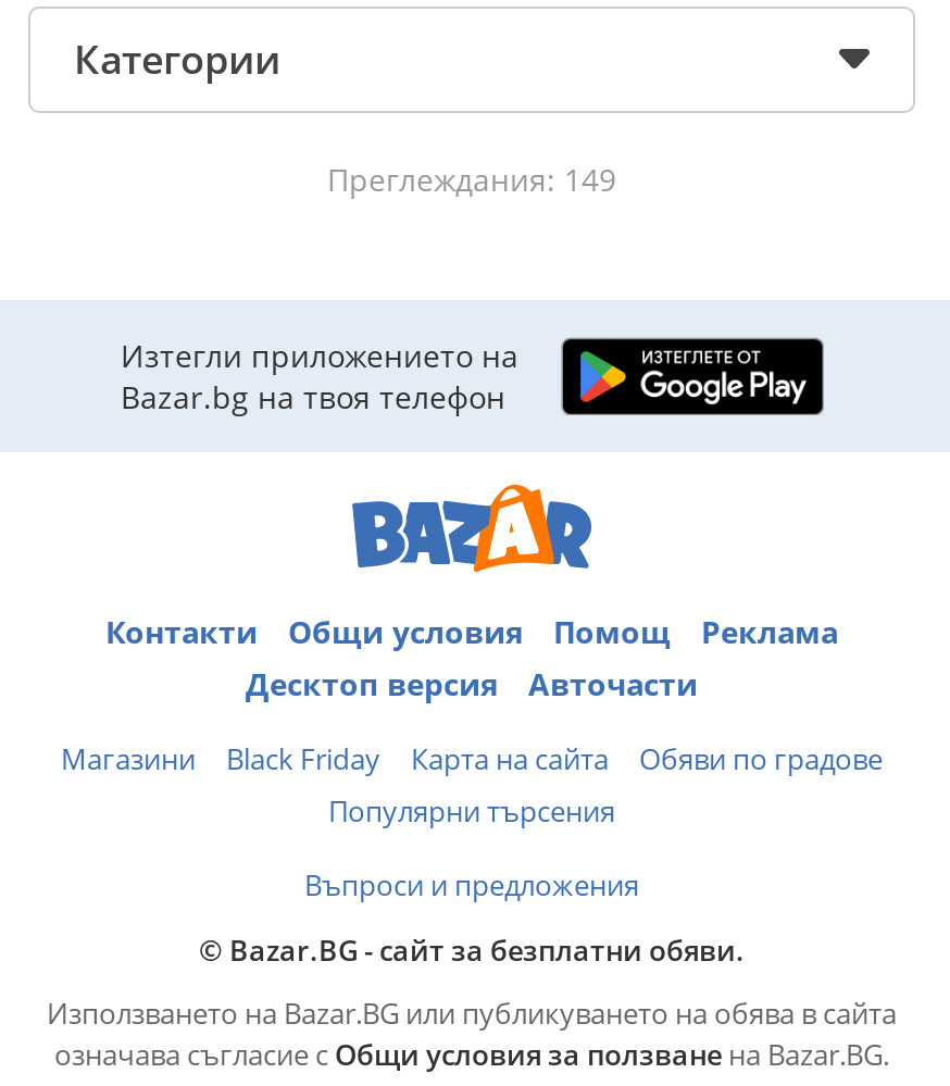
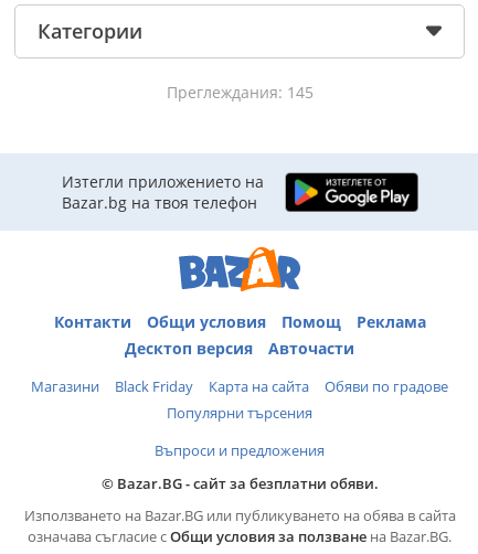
- Преглеждания: 149
+ Преглеждания: 145
